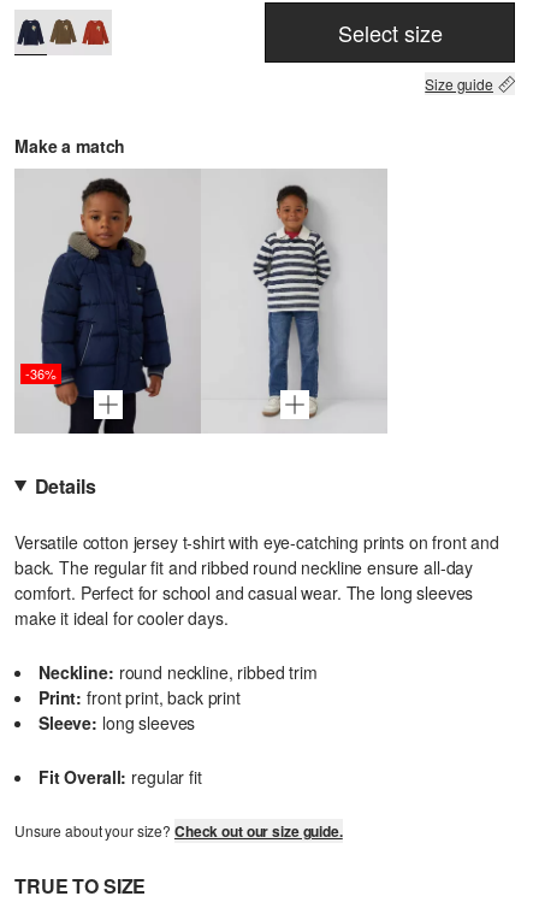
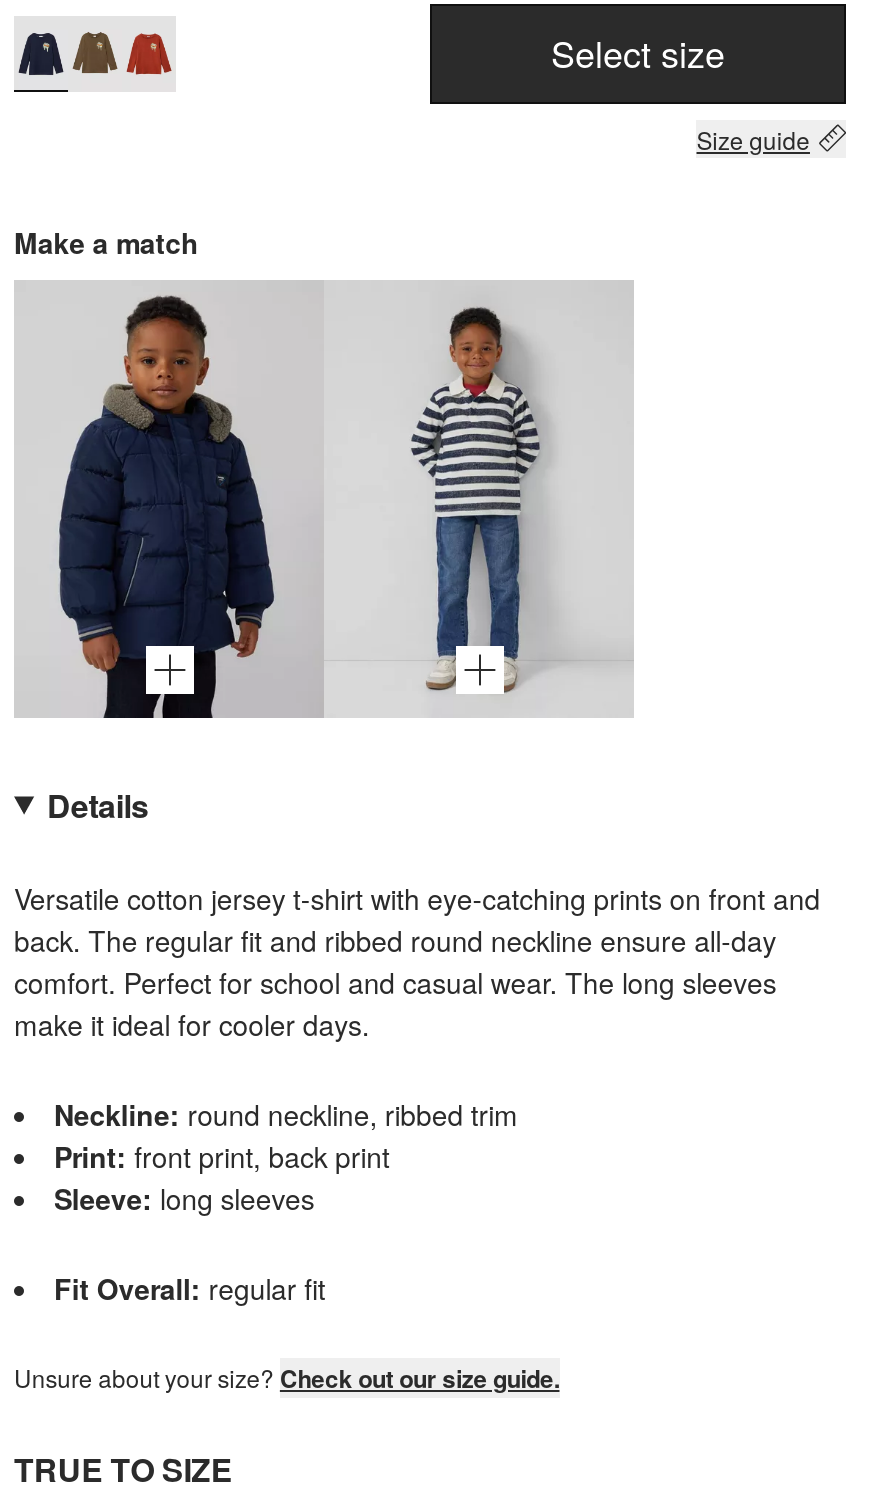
- -36%
